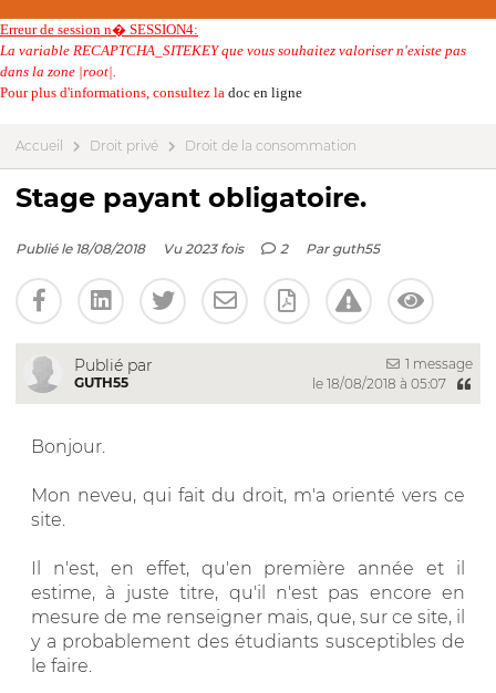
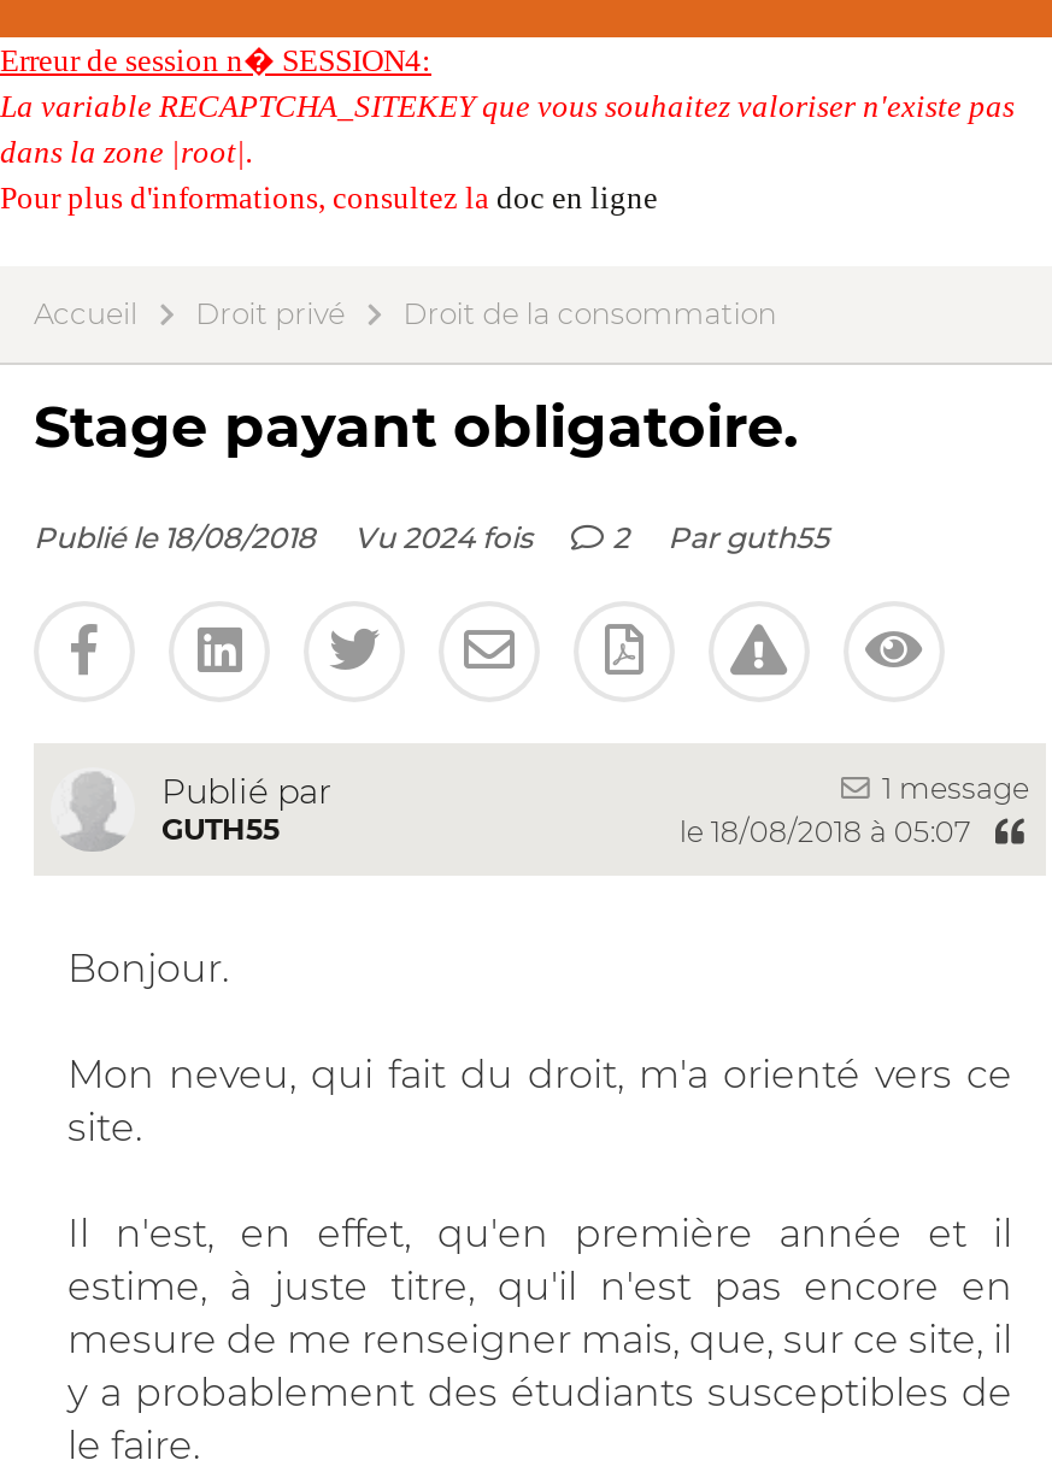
- Publié le 18/08/2018 Vu 2023 fois
+ Publié le 18/08/2018 Vu 2024 fois
